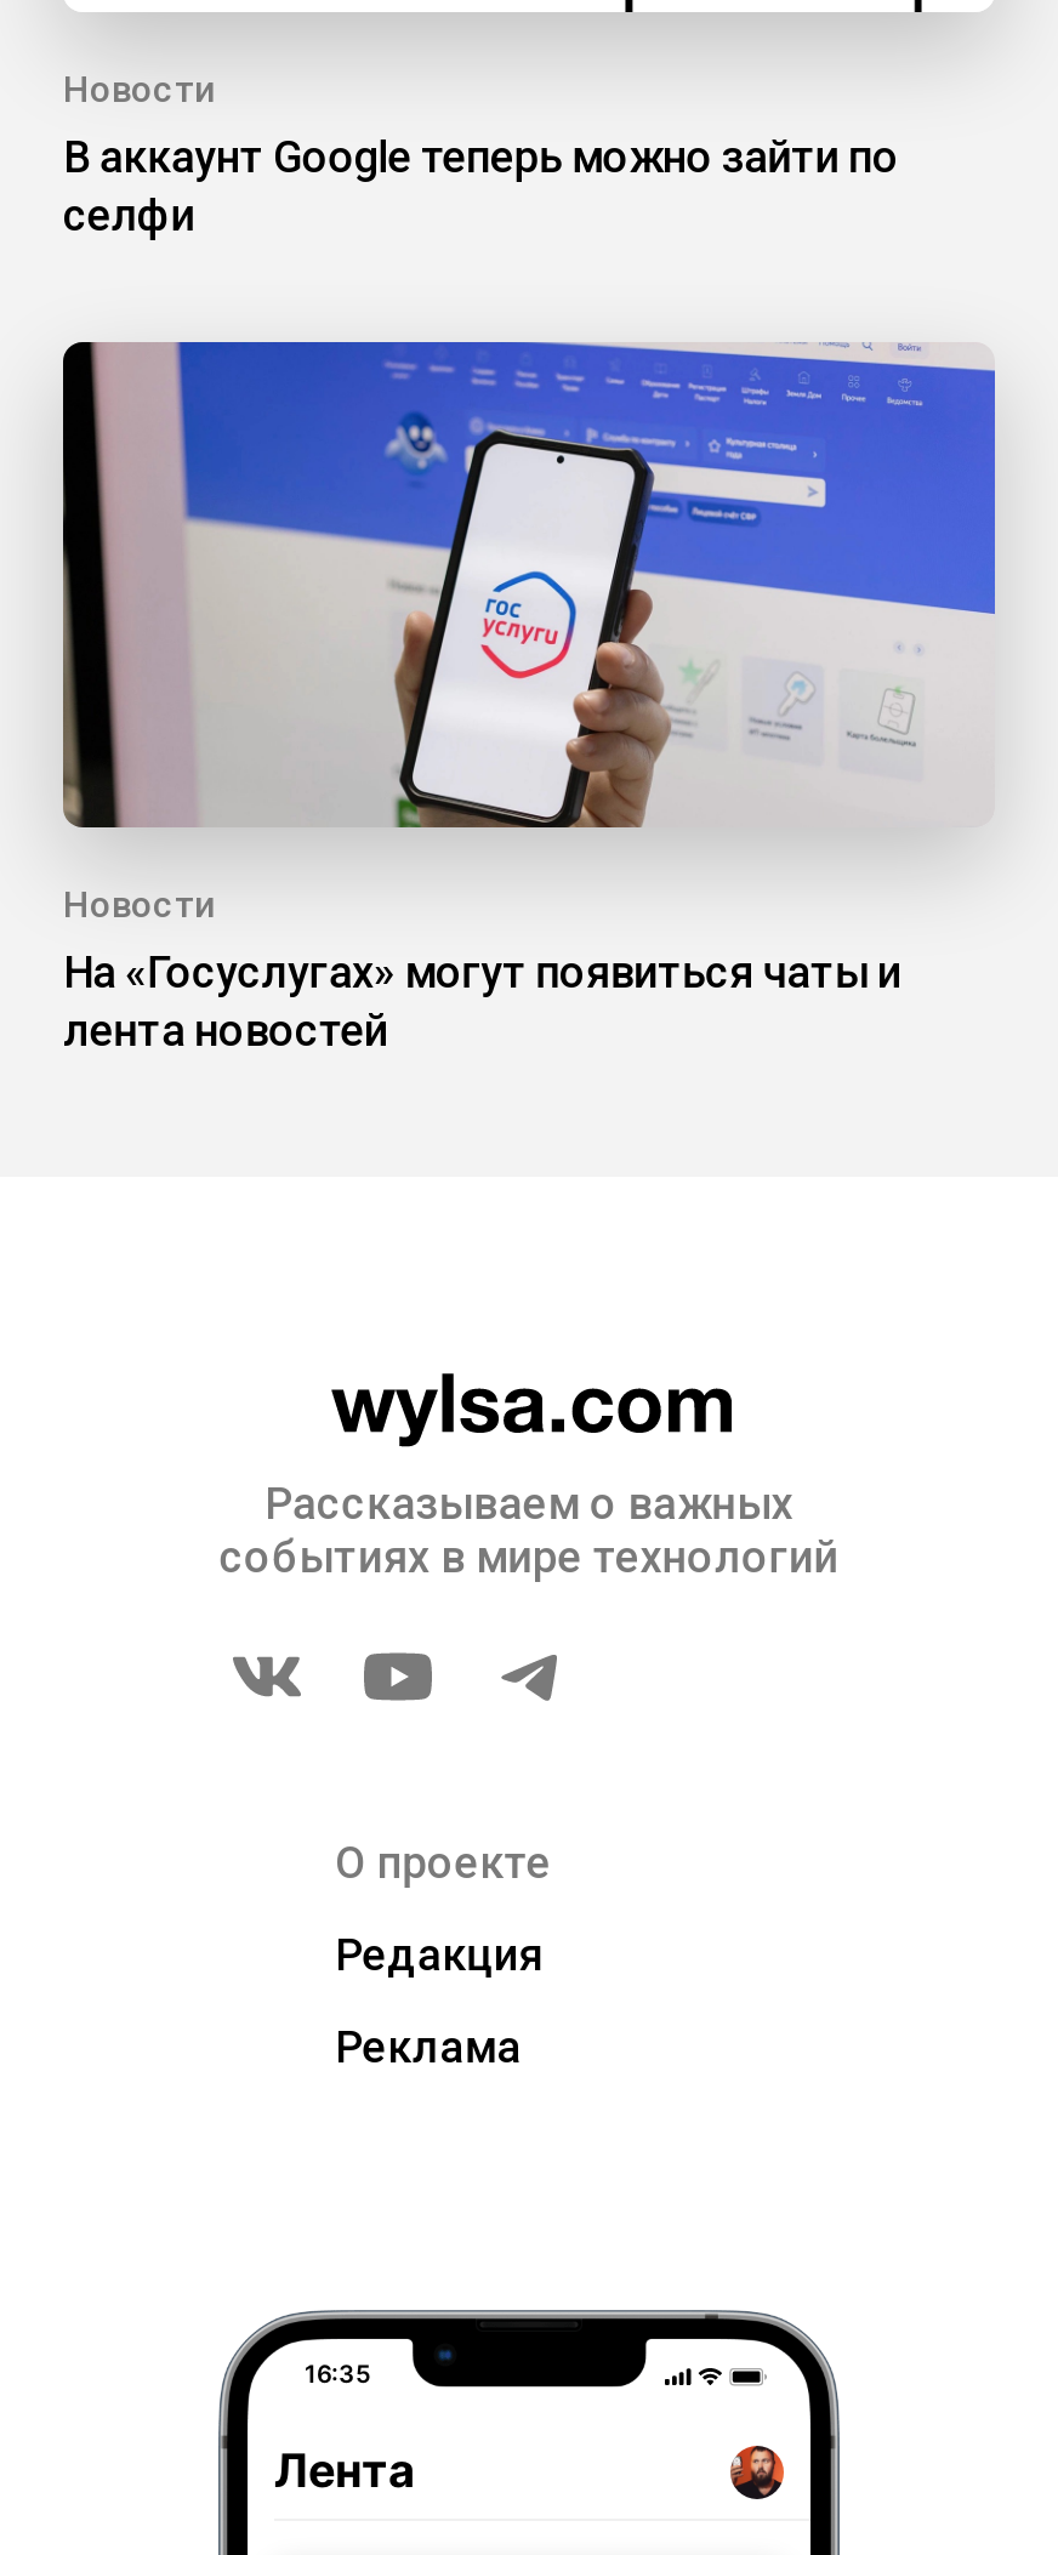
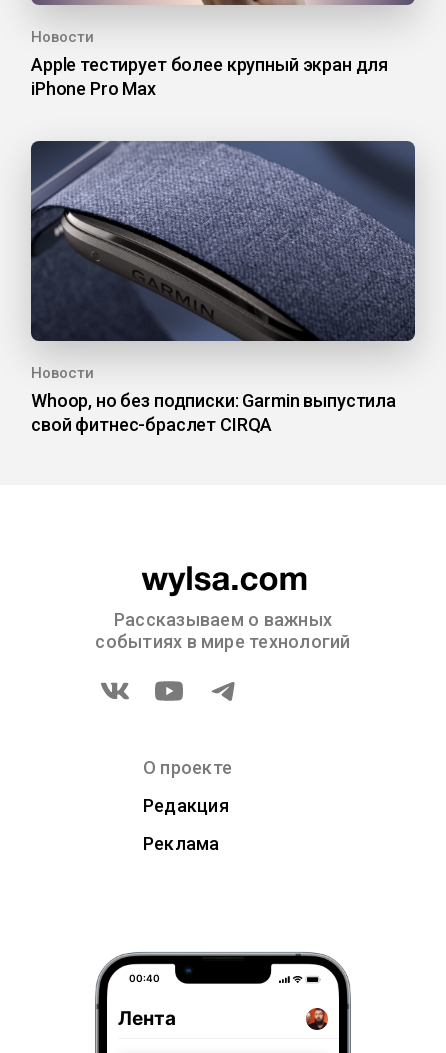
- В аккаунт Google теперь можно зайти по
- селфи
+ Apple тестирует более крупный экран для
+ iPhone Pro Max

- [image]
+ [image]

- На «Госуслугах» могут появиться чаты и
- лента новостей
+ Whoop, но без подписки: Garmin выпустила
+ свой фитнес-браслет CIRQA

- 16:35
+ 00:40
